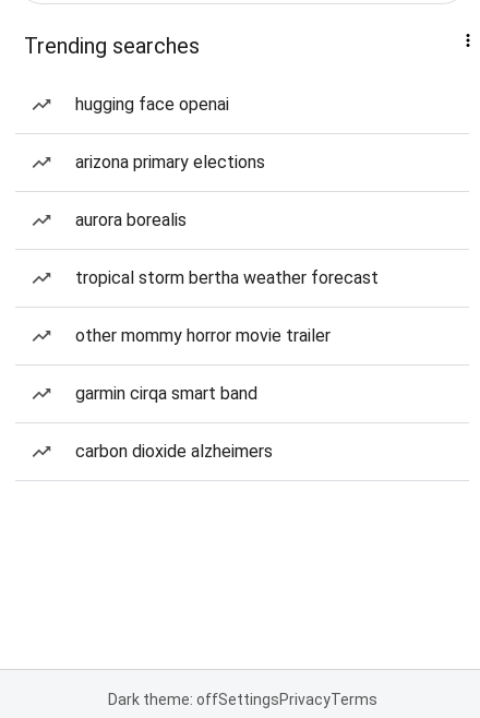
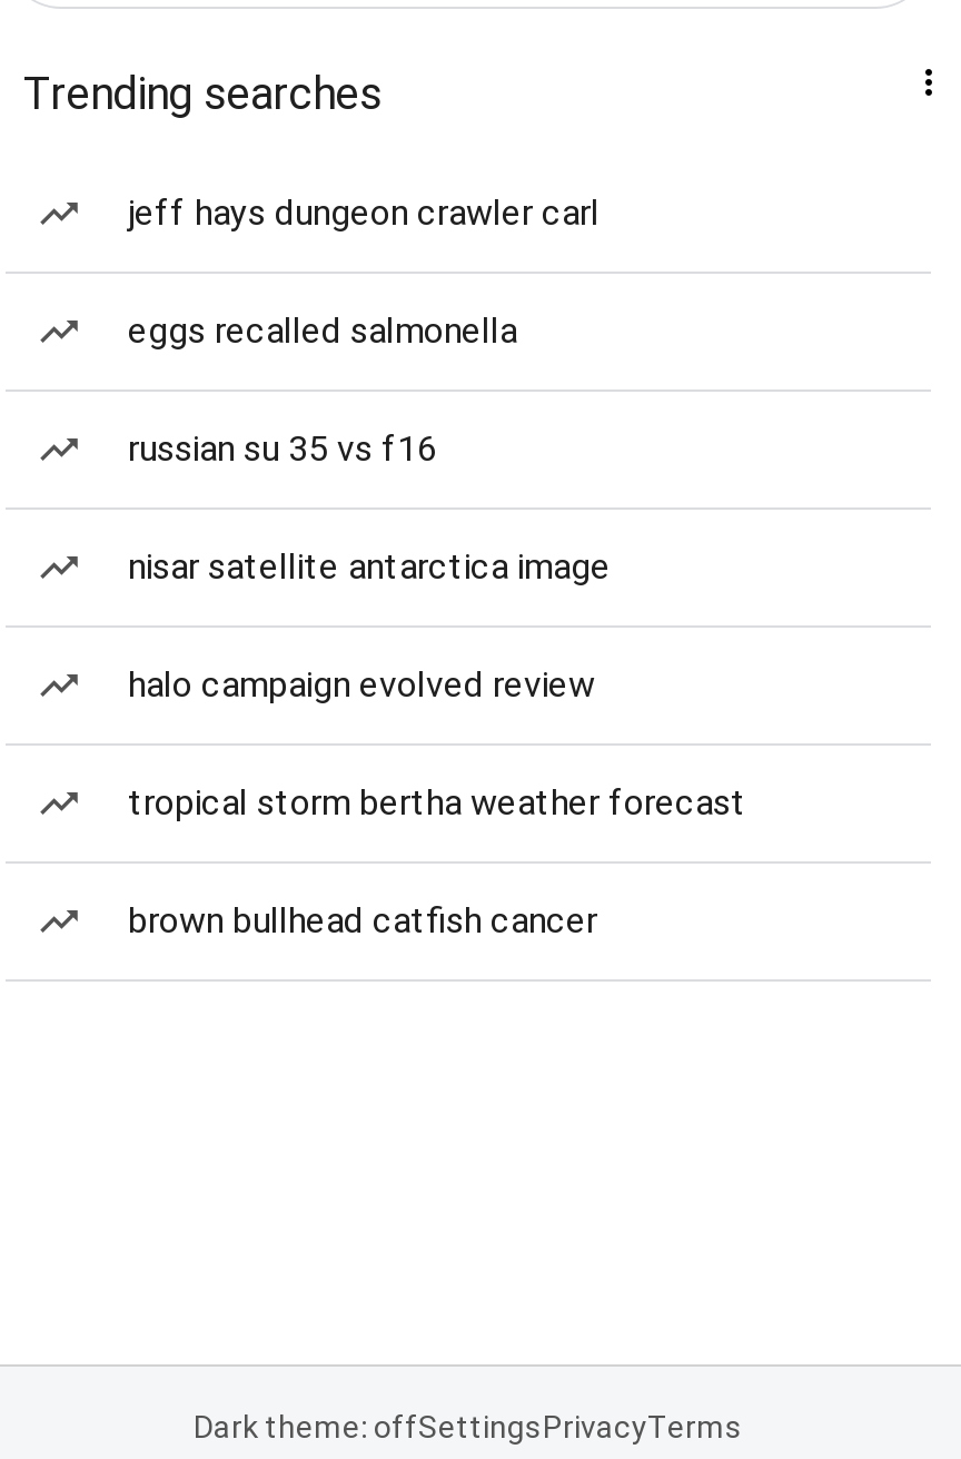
- hugging face openai
- arizona primary elections
- aurora borealis
+ jeff hays dungeon crawler carl
+ eggs recalled salmonella
+ russian su 35 vs f16
+ nisar satellite antarctica image
+ halo campaign evolved review

moved down: tropical storm bertha weather forecast

- other mommy horror movie trailer
- garmin cirqa smart band
- carbon dioxide alzheimers
+ brown bullhead catfish cancer
